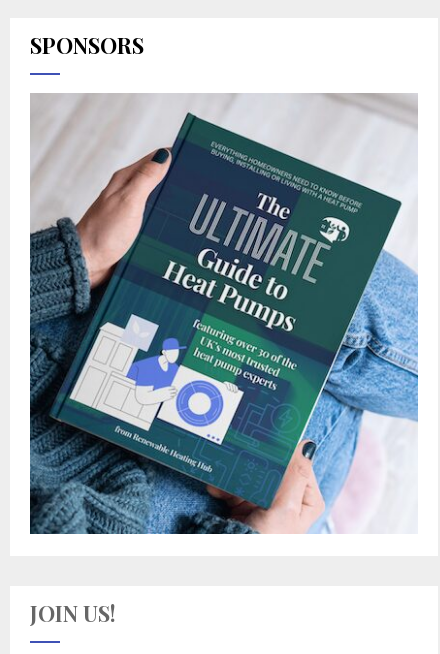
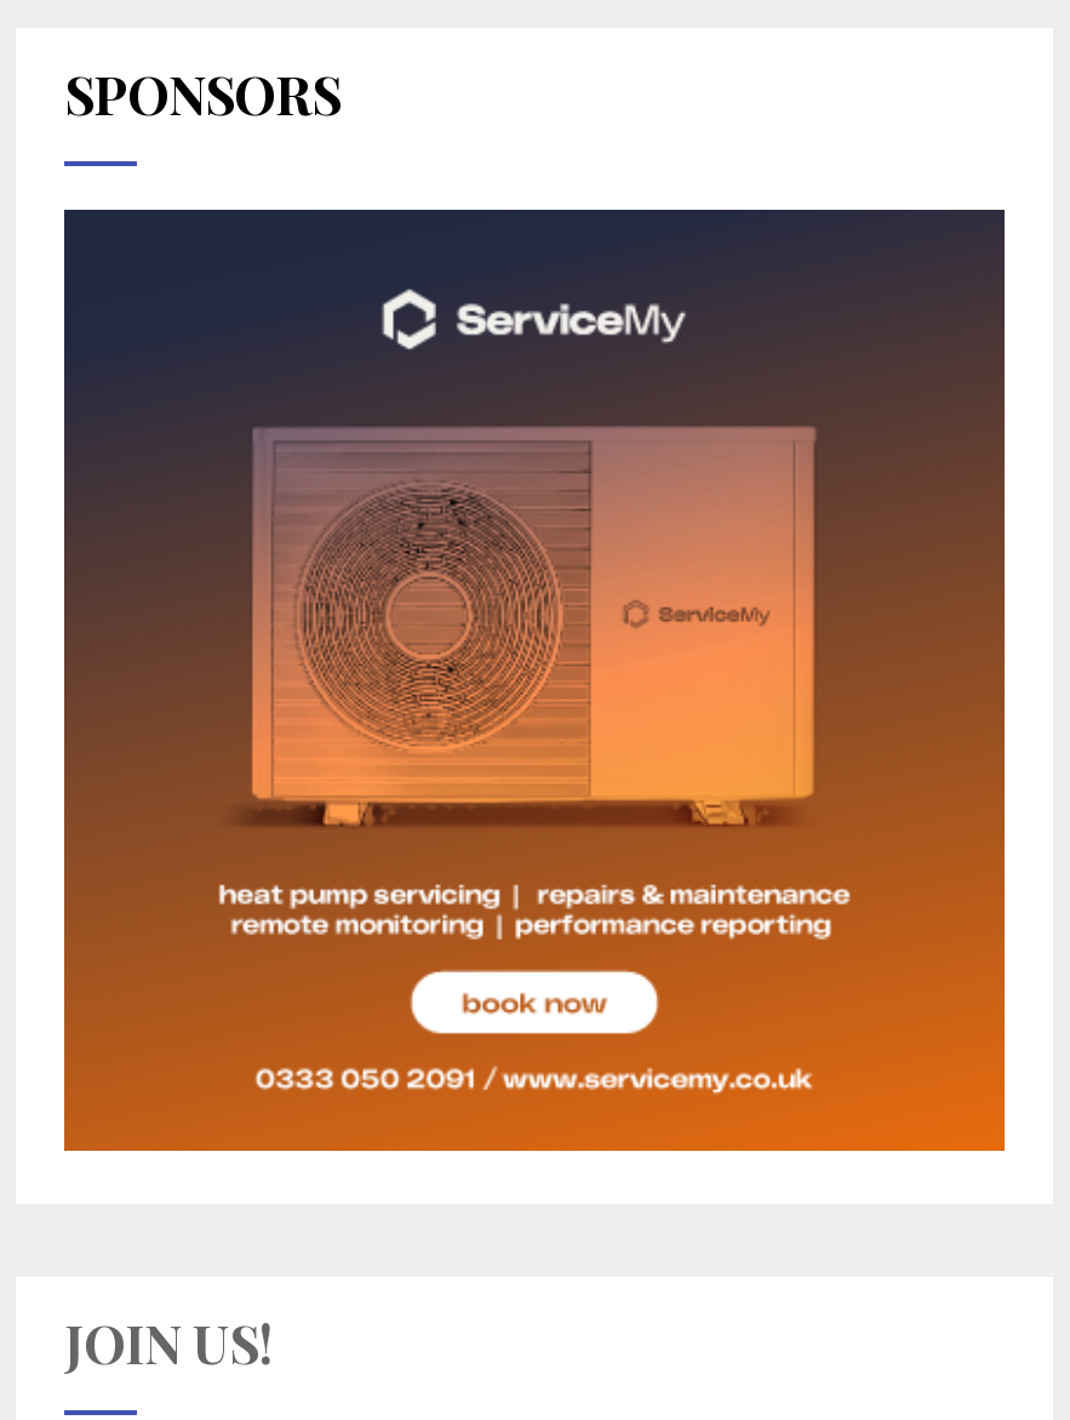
- [image]
+ [image]
